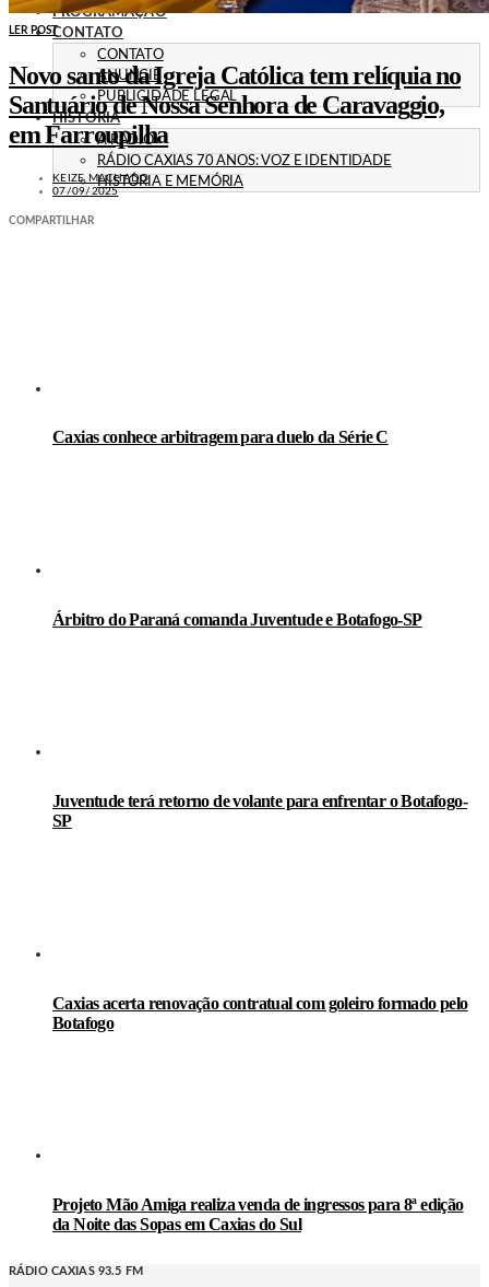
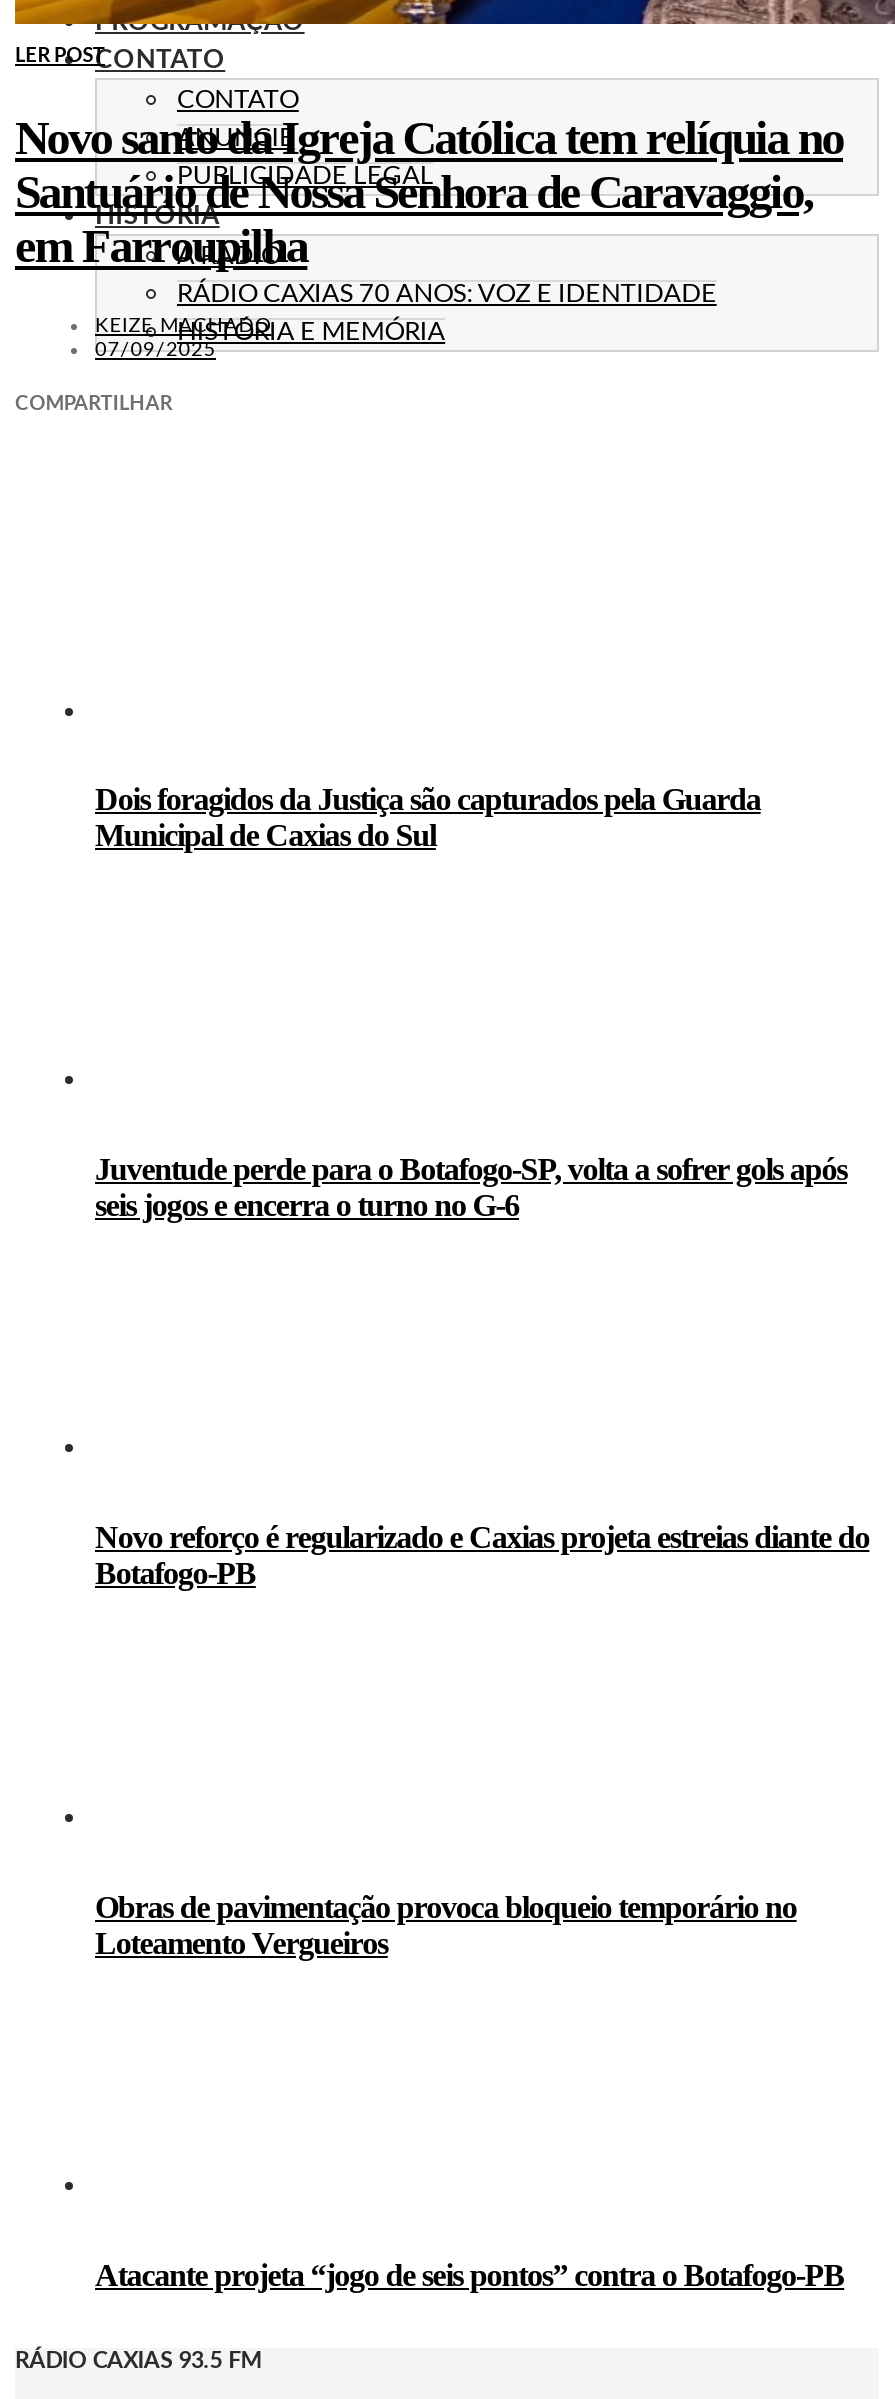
- Caxias conhece arbitragem para duelo da Série C
+ Dois foragidos da Justiça são capturados pela Guarda
+ Municipal de Caxias do Sul

- Árbitro do Paraná comanda Juventude e Botafogo-SP
+ Juventude perde para o Botafogo-SP, volta a sofrer gols após
+ seis jogos e encerra o turno no G-6

- Juventude terá retorno de volante para enfrentar o Botafogo-
- SP
+ Novo reforço é regularizado e Caxias projeta estreias diante do
+ Botafogo-PB

- Caxias acerta renovação contratual com goleiro formado pelo
- Botafogo
+ Obras de pavimentação provoca bloqueio temporário no
+ Loteamento Vergueiros

- Projeto Mão Amiga realiza venda de ingressos para 8ª edição
- da Noite das Sopas em Caxias do Sul
+ Atacante projeta “jogo de seis pontos” contra o Botafogo-PB
